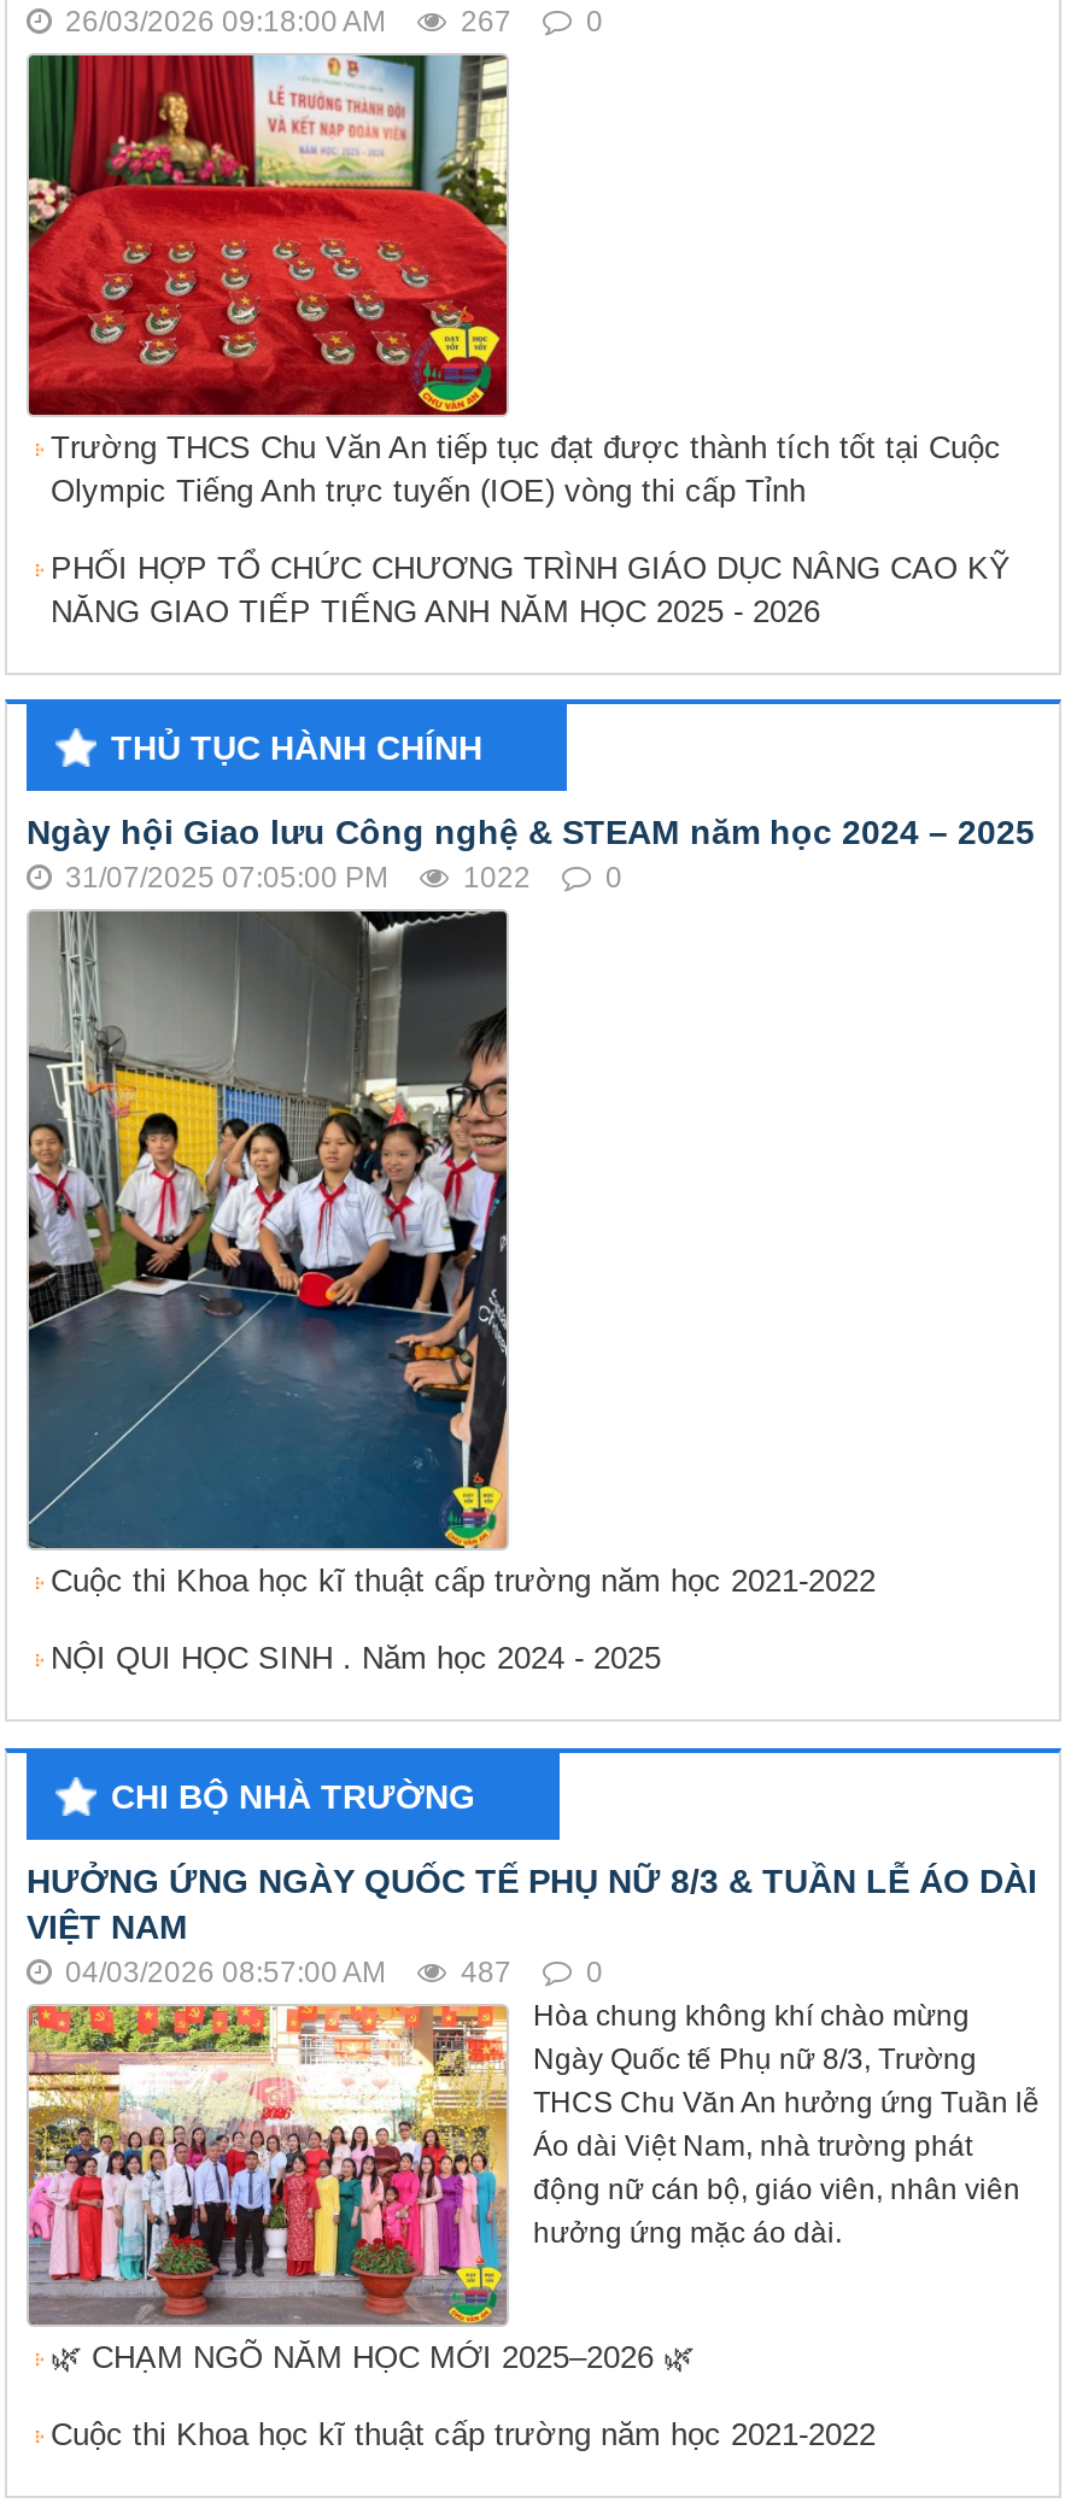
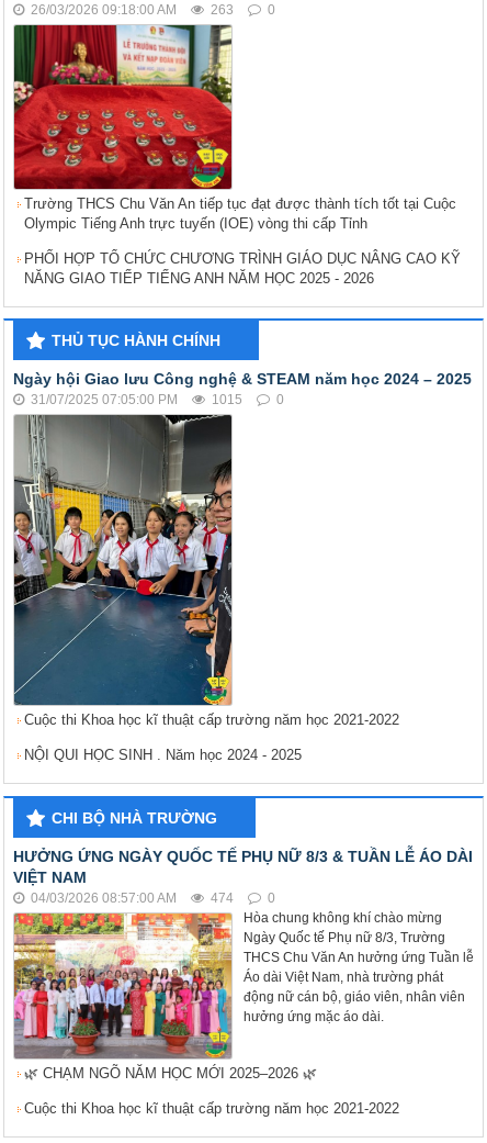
- 26/03/2026 09:18:00 AM 267 0
+ 26/03/2026 09:18:00 AM 263 0

- 31/07/2025 07:05:00 PM 1022 0
+ 31/07/2025 07:05:00 PM 1015 0

- 04/03/2026 08:57:00 AM 487 0
+ 04/03/2026 08:57:00 AM 474 0
